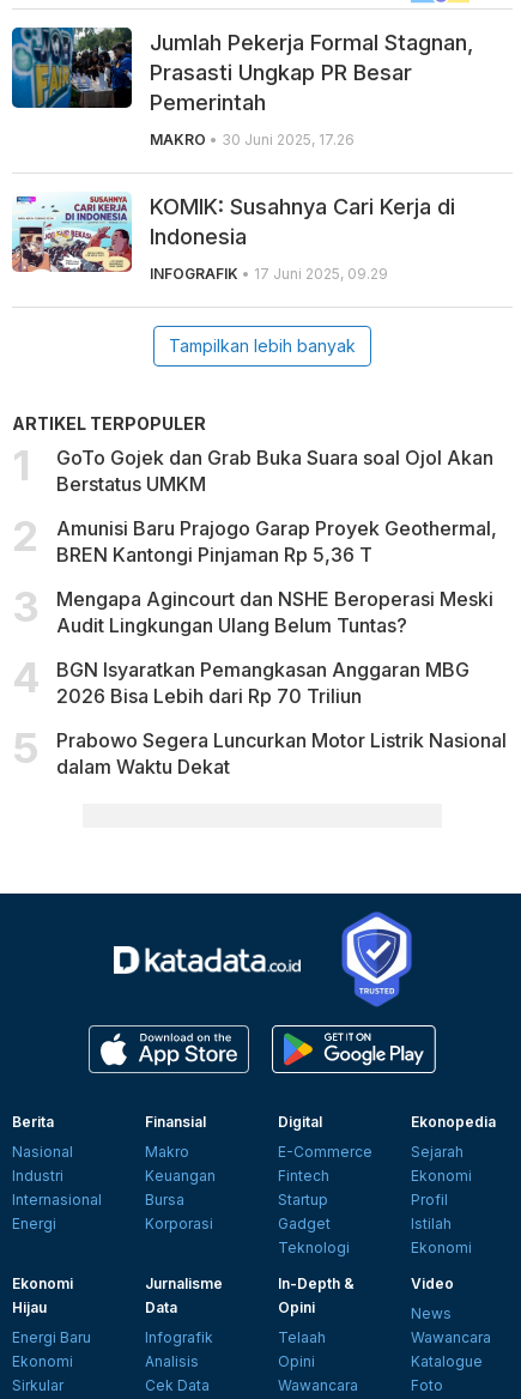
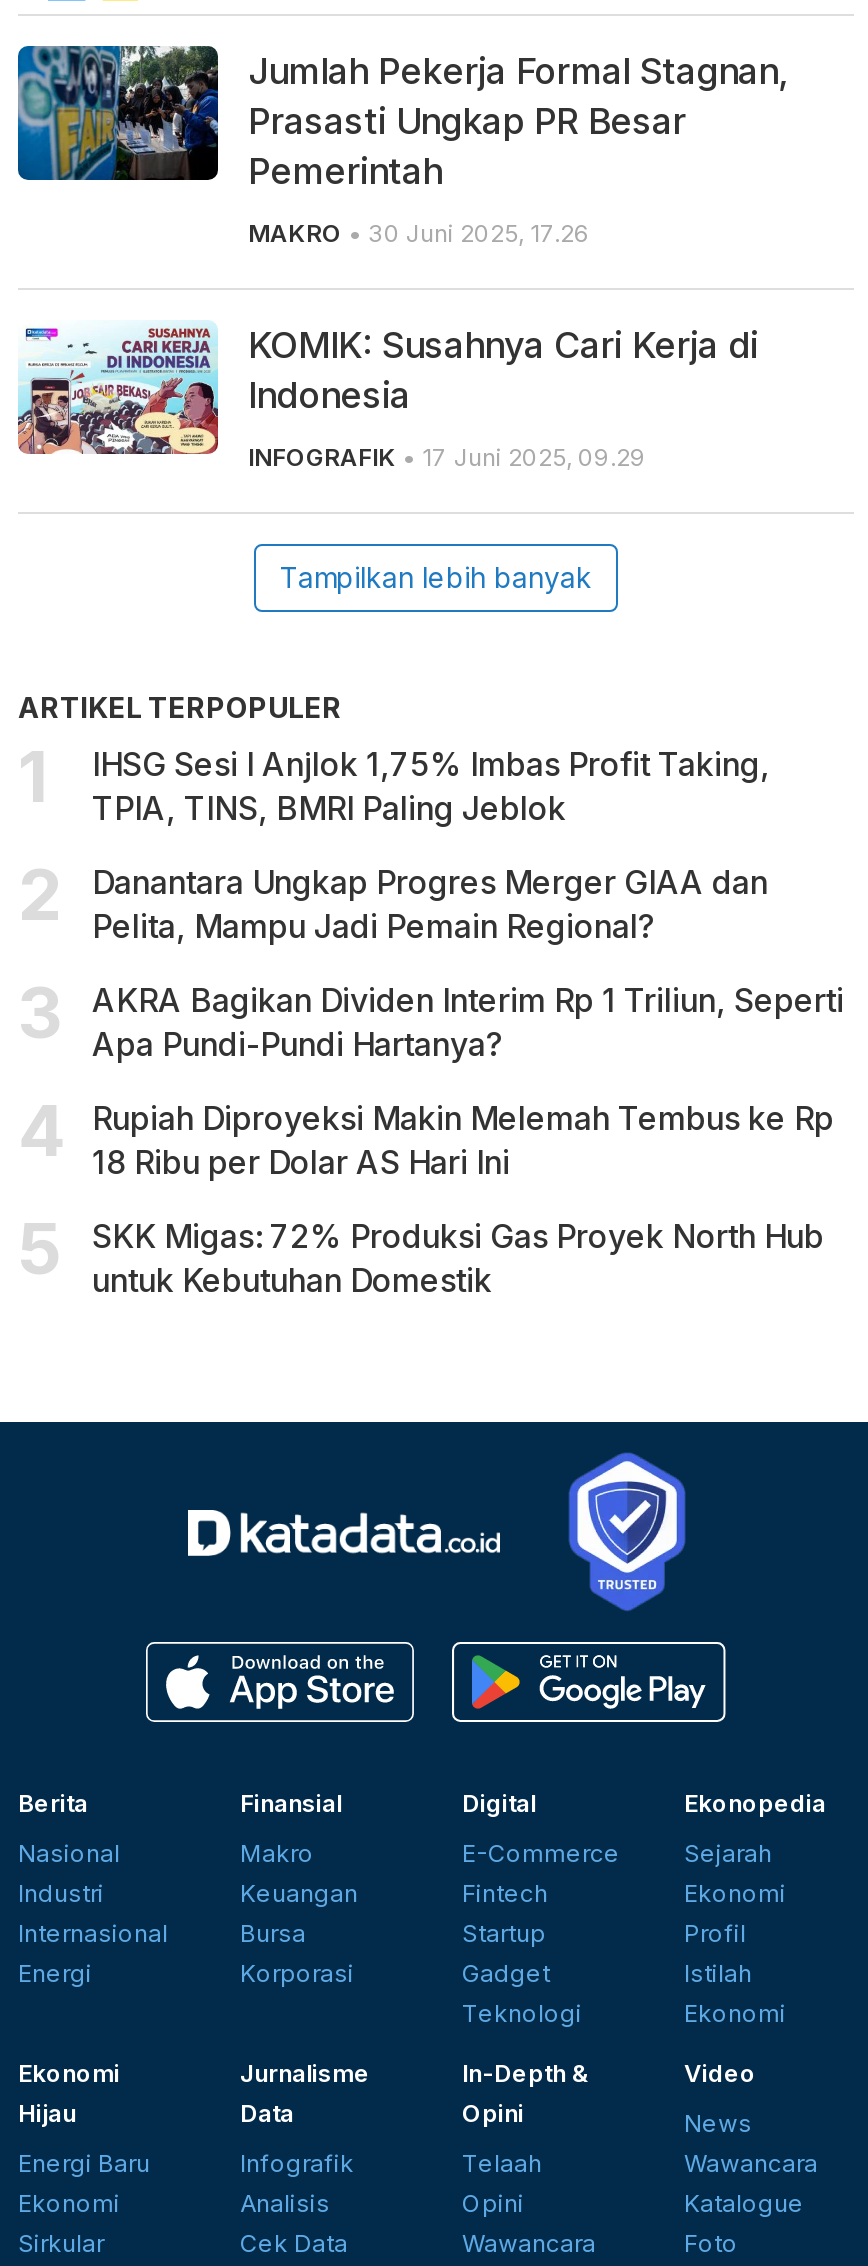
- GoTo Gojek dan Grab Buka Suara soal Ojol Akan
- Berstatus UMKM
+ IHSG Sesi I Anjlok 1,75% Imbas Profit Taking,
+ TPIA, TINS, BMRI Paling Jeblok

- Amunisi Baru Prajogo Garap Proyek Geothermal,
- BREN Kantongi Pinjaman Rp 5,36 T
+ Danantara Ungkap Progres Merger GIAA dan
+ Pelita, Mampu Jadi Pemain Regional?

- Mengapa Agincourt dan NSHE Beroperasi Meski
- Audit Lingkungan Ulang Belum Tuntas?
+ AKRA Bagikan Dividen Interim Rp 1 Triliun, Seperti
+ Apa Pundi-Pundi Hartanya?

- BGN Isyaratkan Pemangkasan Anggaran MBG
- 2026 Bisa Lebih dari Rp 70 Triliun
+ Rupiah Diproyeksi Makin Melemah Tembus ke Rp
+ 18 Ribu per Dolar AS Hari Ini

- Prabowo Segera Luncurkan Motor Listrik Nasional
- dalam Waktu Dekat
+ SKK Migas: 72% Produksi Gas Proyek North Hub
+ untuk Kebutuhan Domestik
